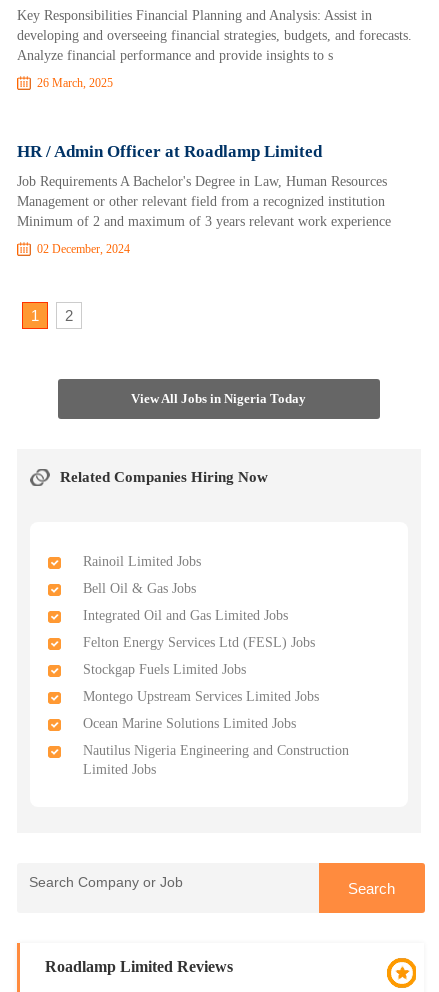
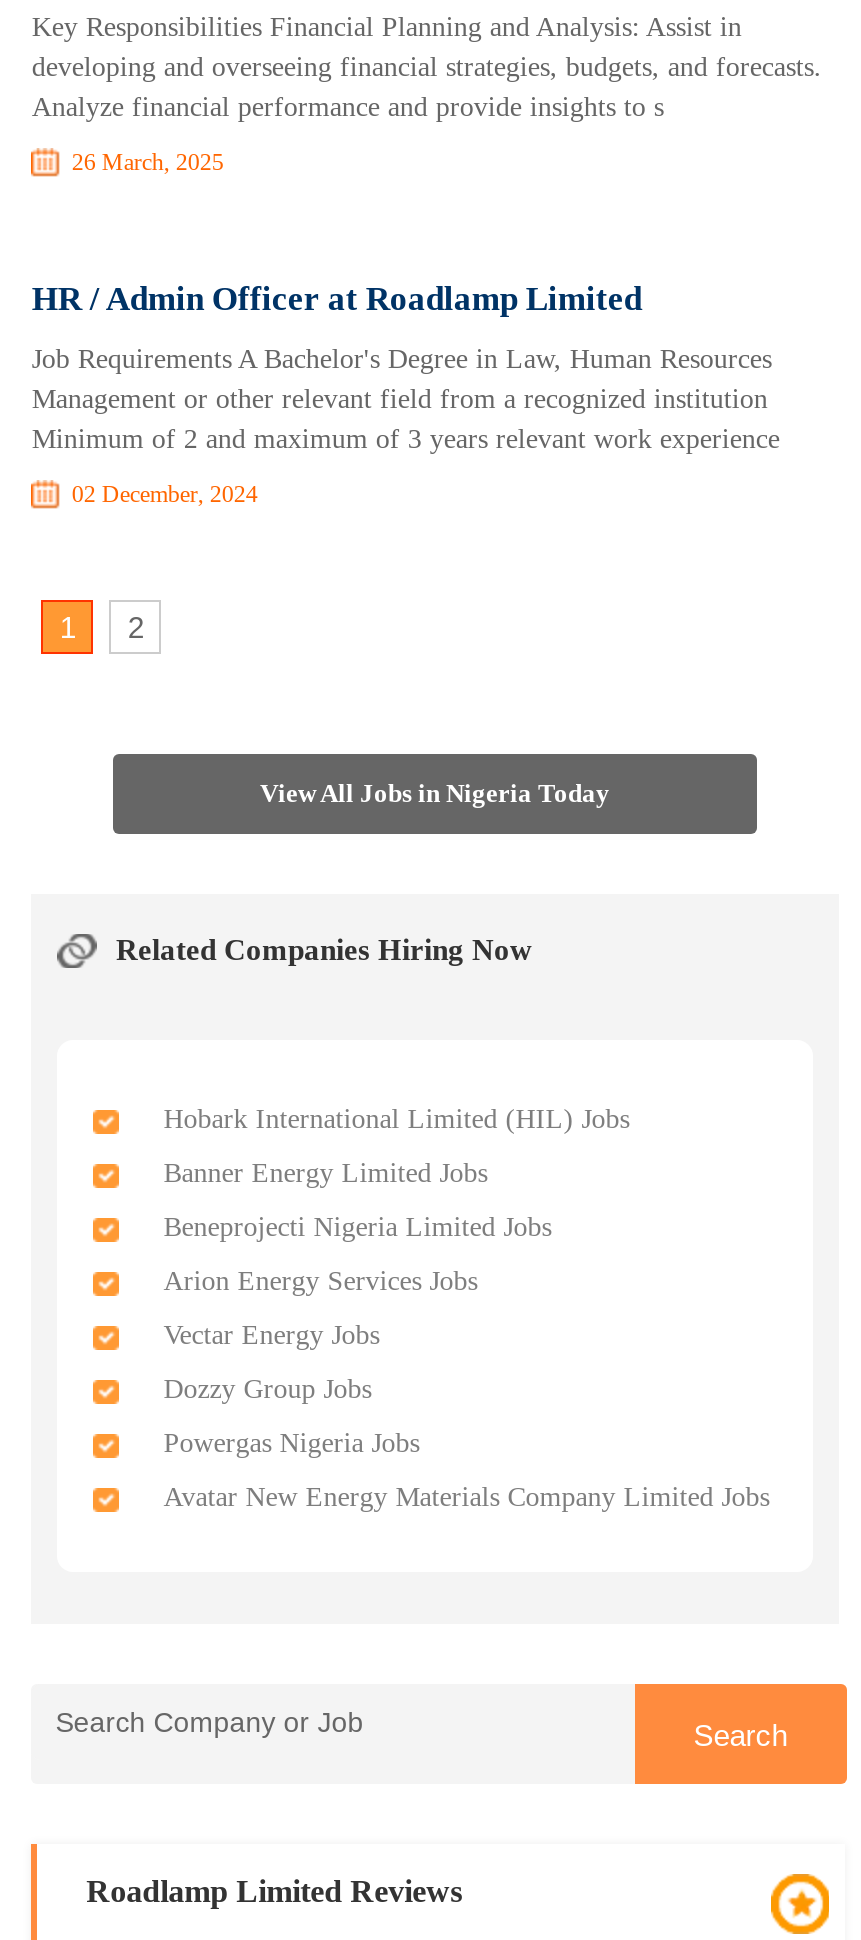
- Rainoil Limited Jobs
+ Hobark International Limited (HIL) Jobs

- Bell Oil & Gas Jobs
+ Banner Energy Limited Jobs

- Integrated Oil and Gas Limited Jobs
+ Beneprojecti Nigeria Limited Jobs

- Felton Energy Services Ltd (FESL) Jobs
+ Arion Energy Services Jobs

- Stockgap Fuels Limited Jobs
+ Vectar Energy Jobs

- Montego Upstream Services Limited Jobs
+ Dozzy Group Jobs

- Ocean Marine Solutions Limited Jobs
+ Powergas Nigeria Jobs

- Nautilus Nigeria Engineering and Construction
- Limited Jobs
+ Avatar New Energy Materials Company Limited Jobs
